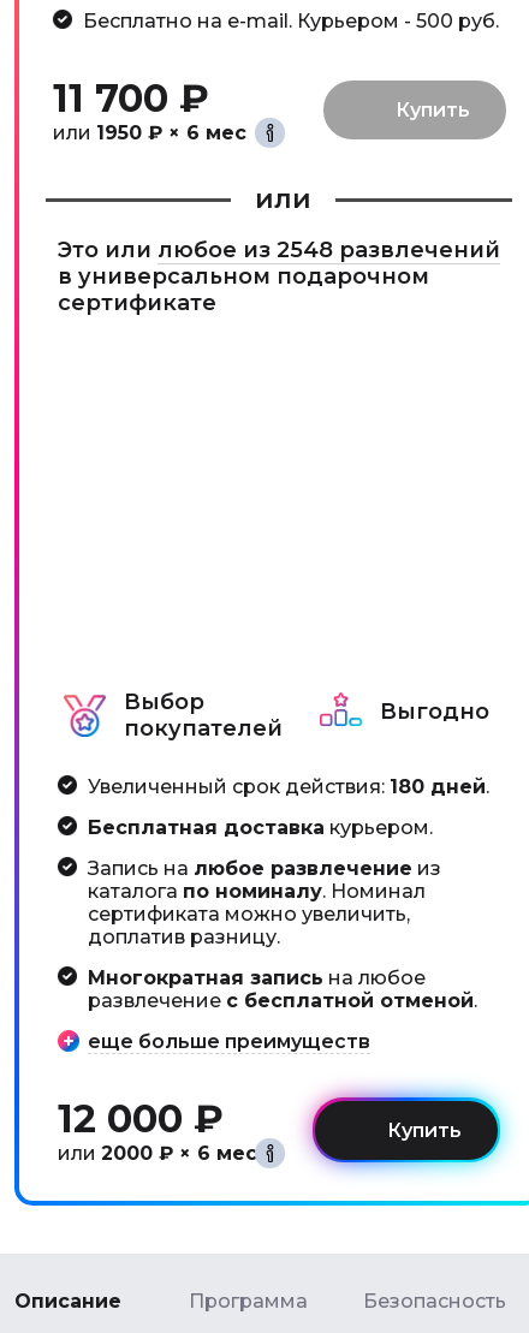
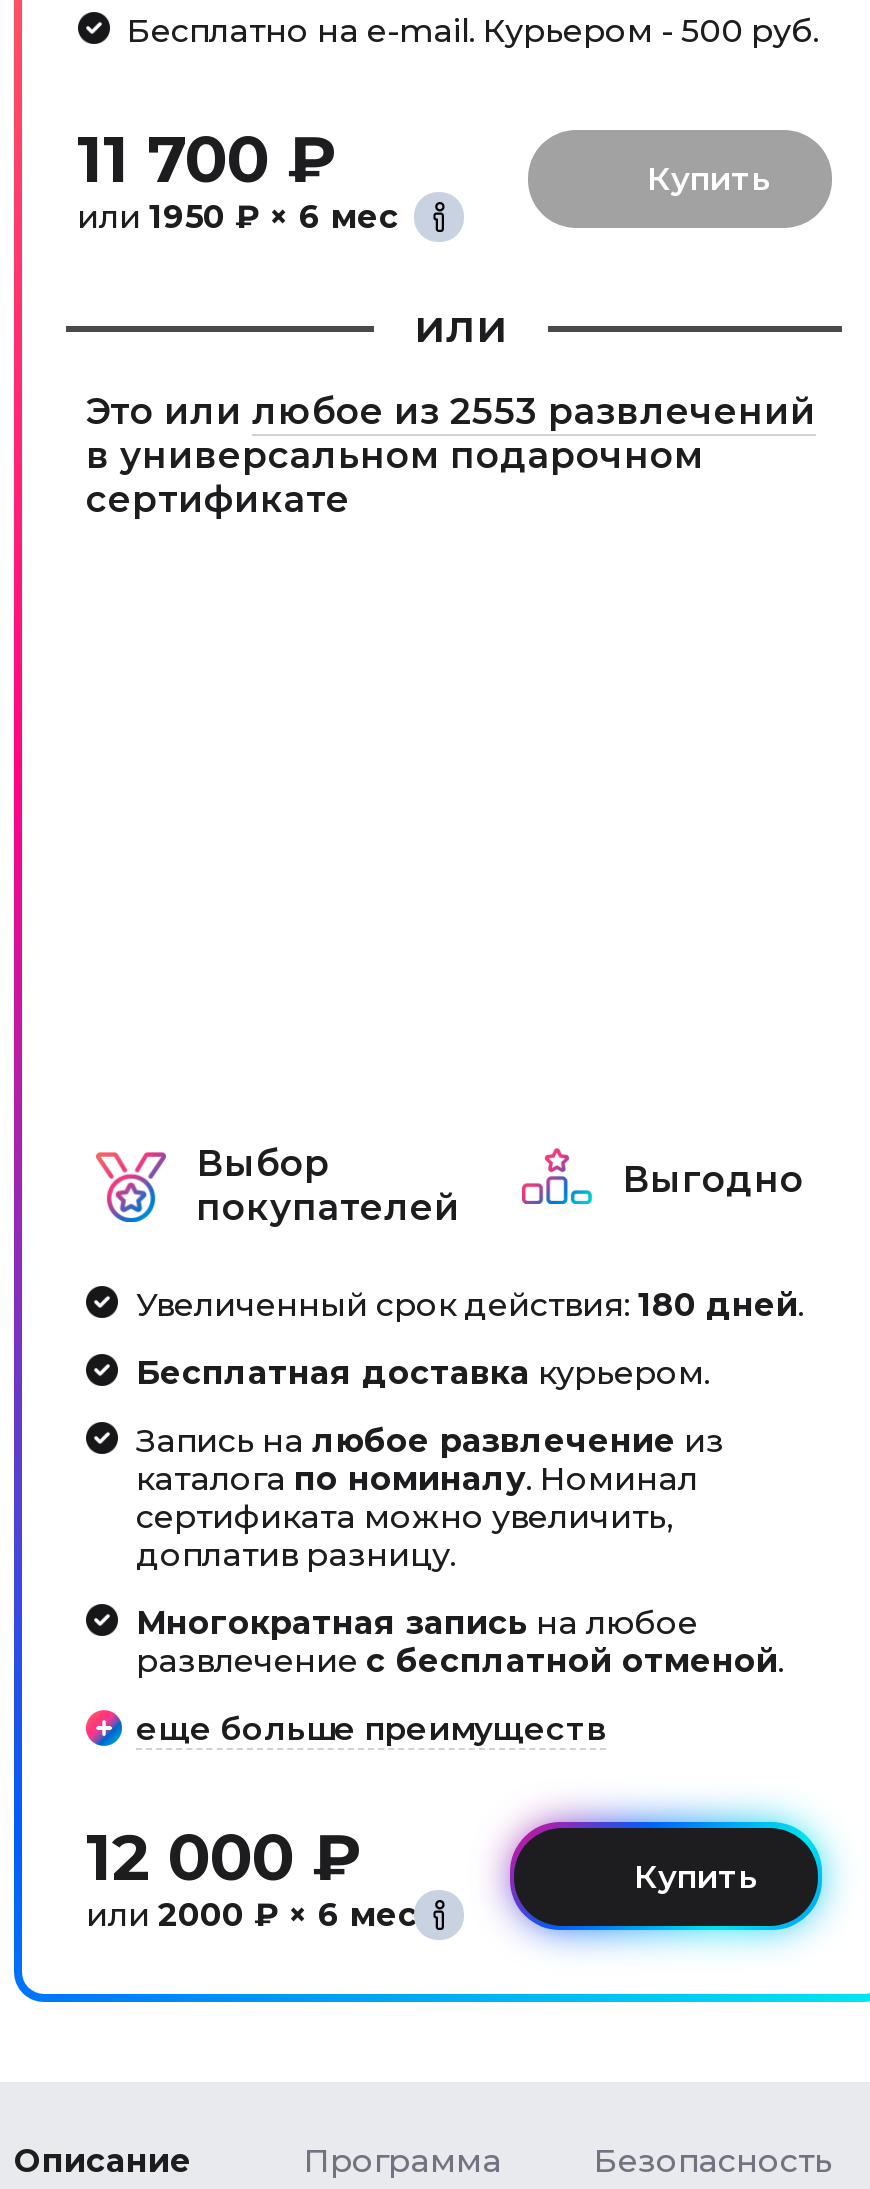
- Это или любое из 2548 развлечений
+ Это или любое из 2553 развлечений
